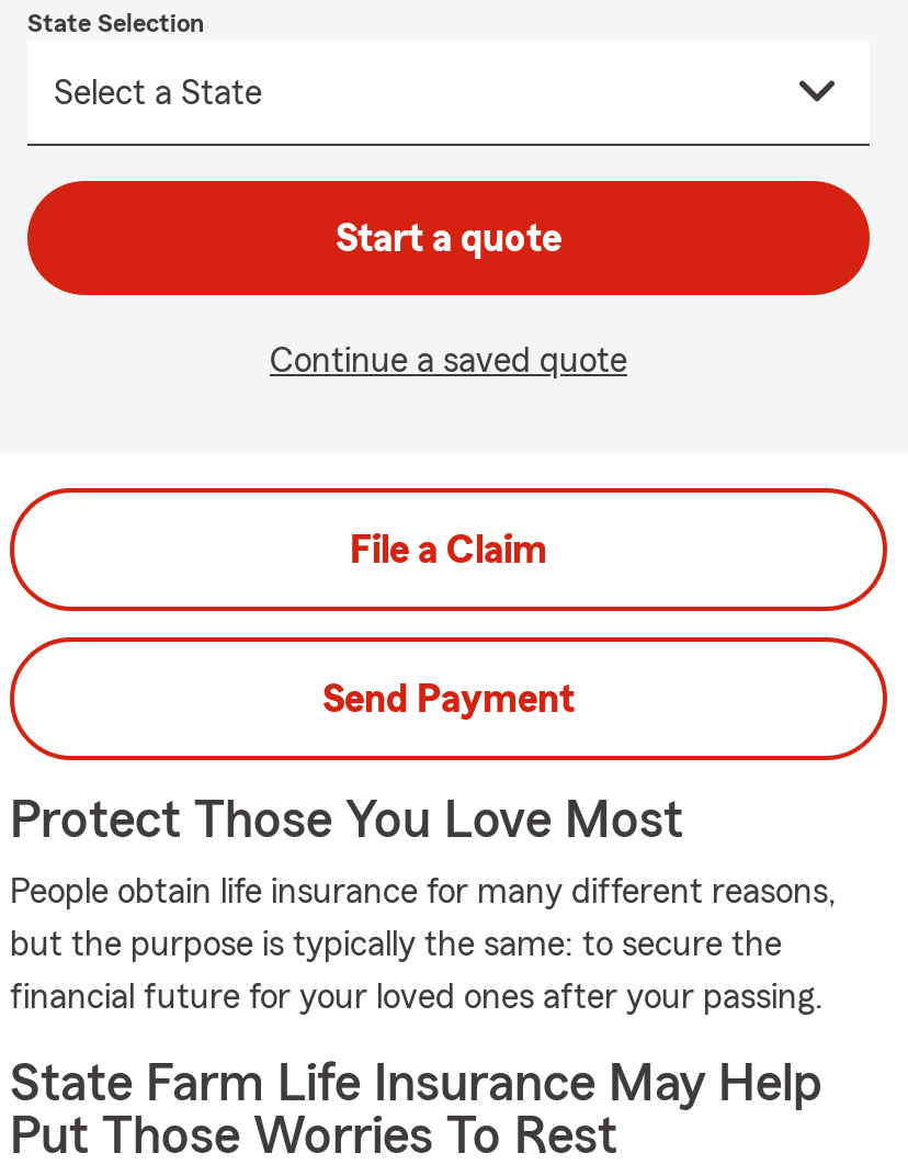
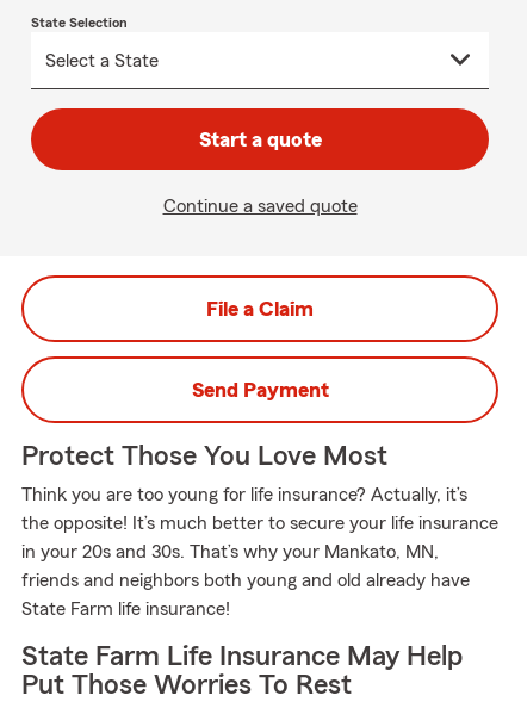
- People obtain life insurance for many different reasons,
- but the purpose is typically the same: to secure the
- financial future for your loved ones after your passing.
+ Think you are too young for life insurance? Actually, it’s
+ the opposite! It’s much better to secure your life insurance
+ in your 20s and 30s. That’s why your Mankato, MN,
+ friends and neighbors both young and old already have
+ State Farm life insurance!
